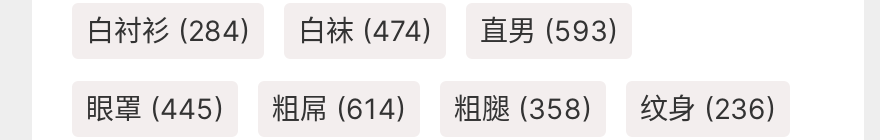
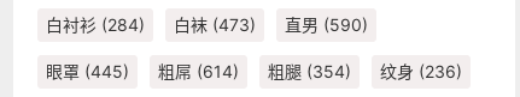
- 白袜(474)
+ 白袜(473)

- 直男(593)
+ 直男(590)

- 眼罩(445) 粗屌(614) 粗腿(358) 纹身(236)
+ 眼罩(445) 粗屌(614) 粗腿(354) 纹身(236)
